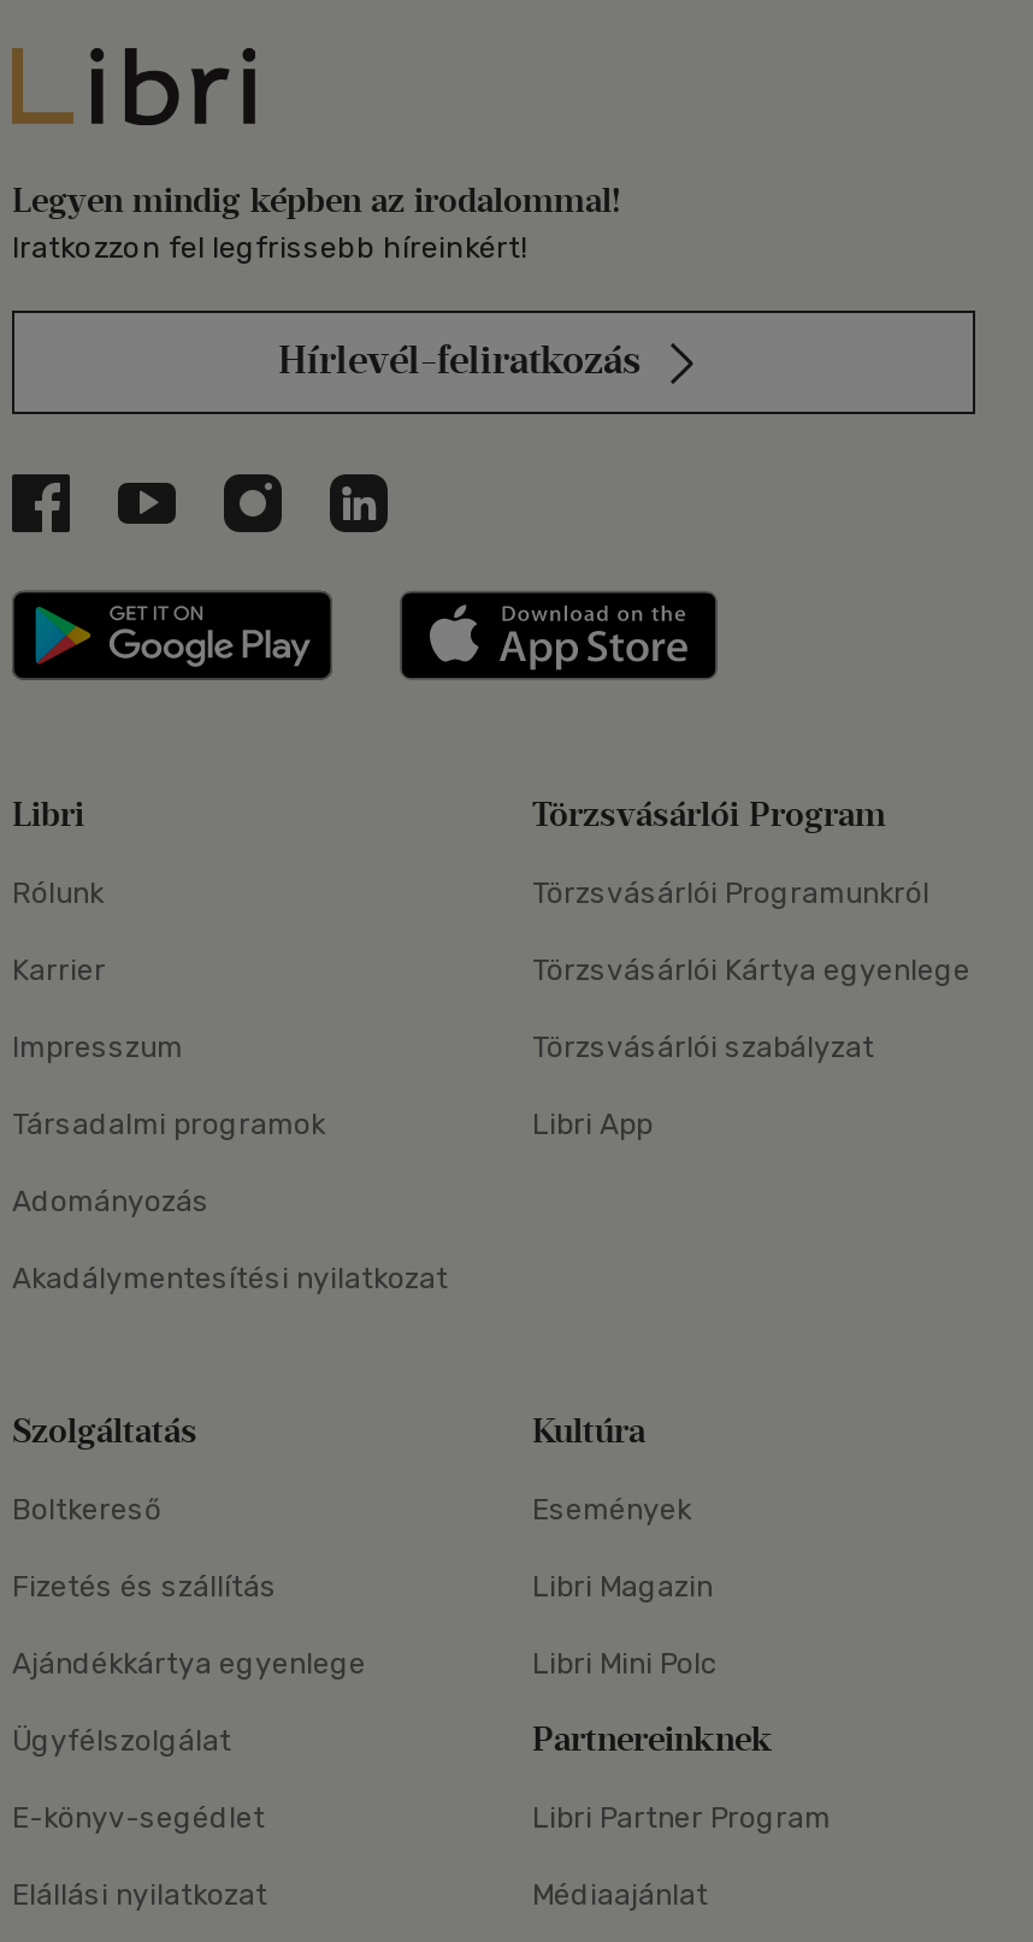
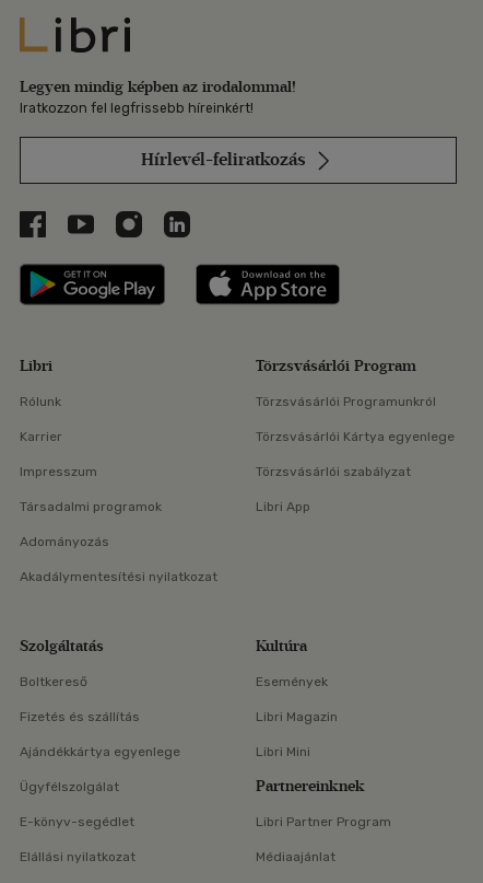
- Libri Mini Polc
+ Libri Mini
